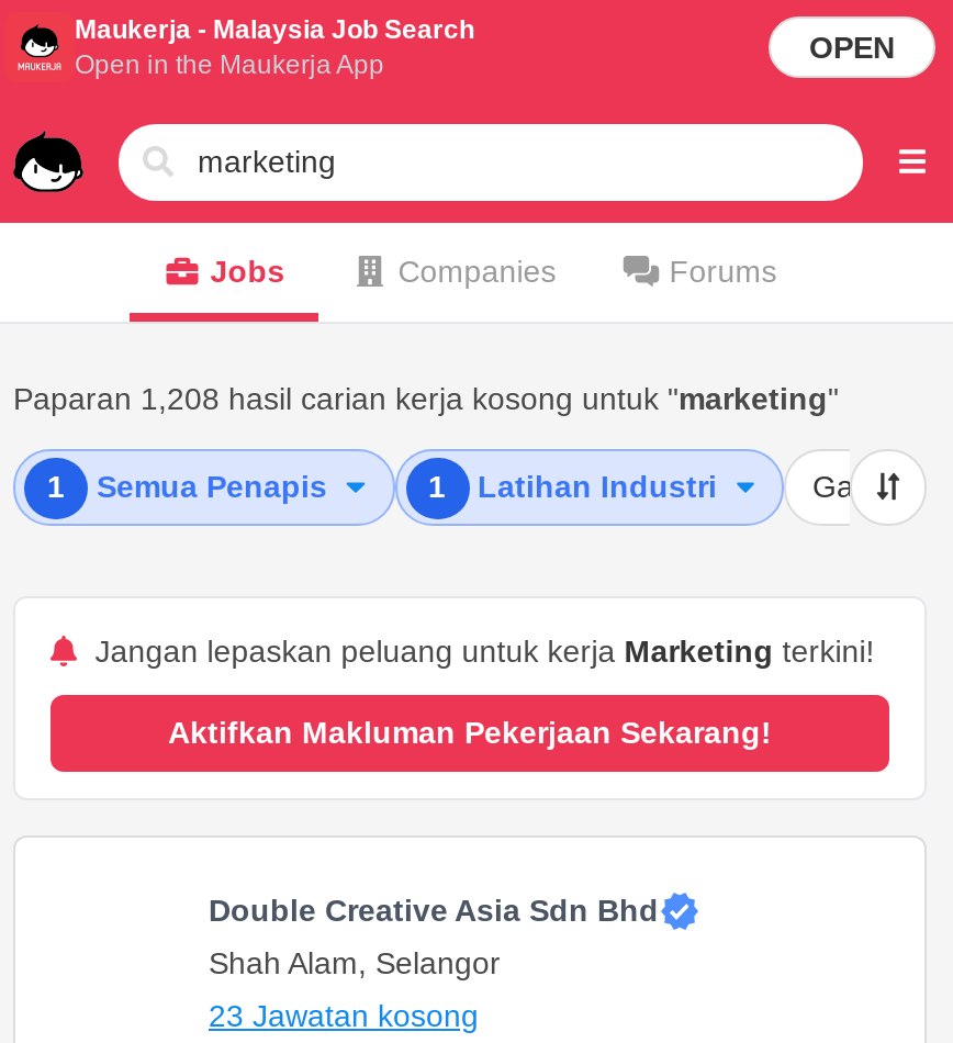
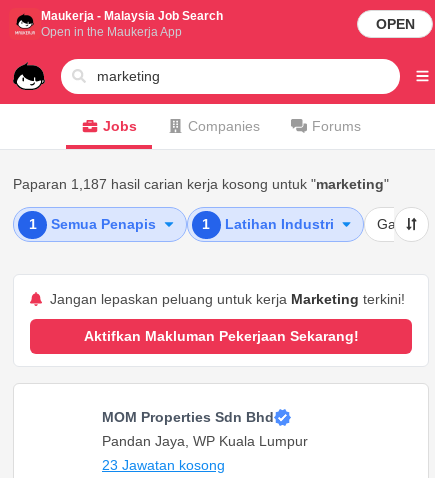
- Paparan 1,208 hasil carian kerja kosong untuk "marketing"
+ Paparan 1,187 hasil carian kerja kosong untuk "marketing"

- Double Creative Asia Sdn Bhd
+ MOM Properties Sdn Bhd

- Shah Alam, Selangor
+ Pandan Jaya, WP Kuala Lumpur
